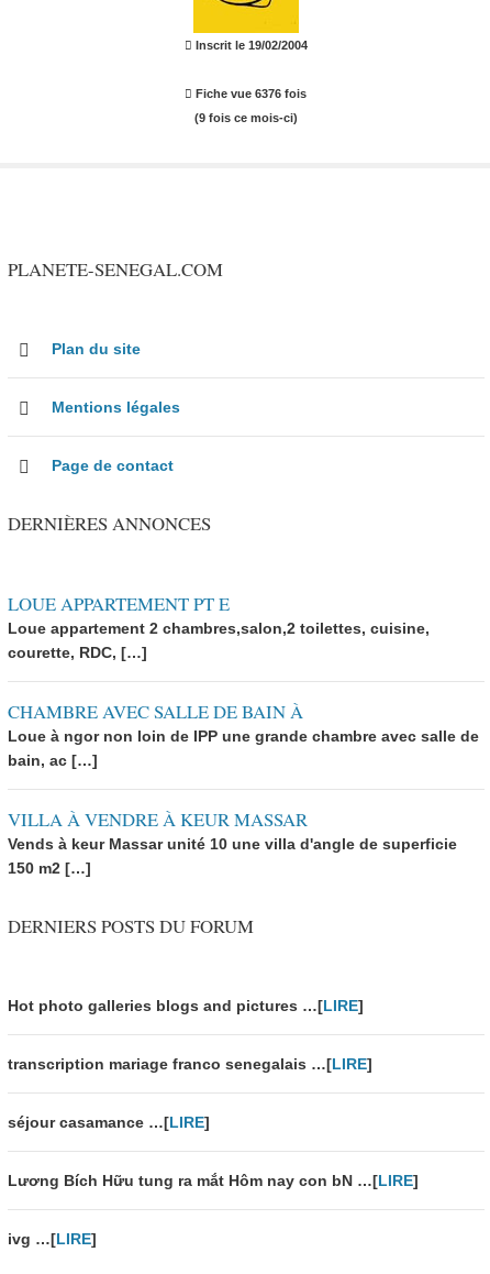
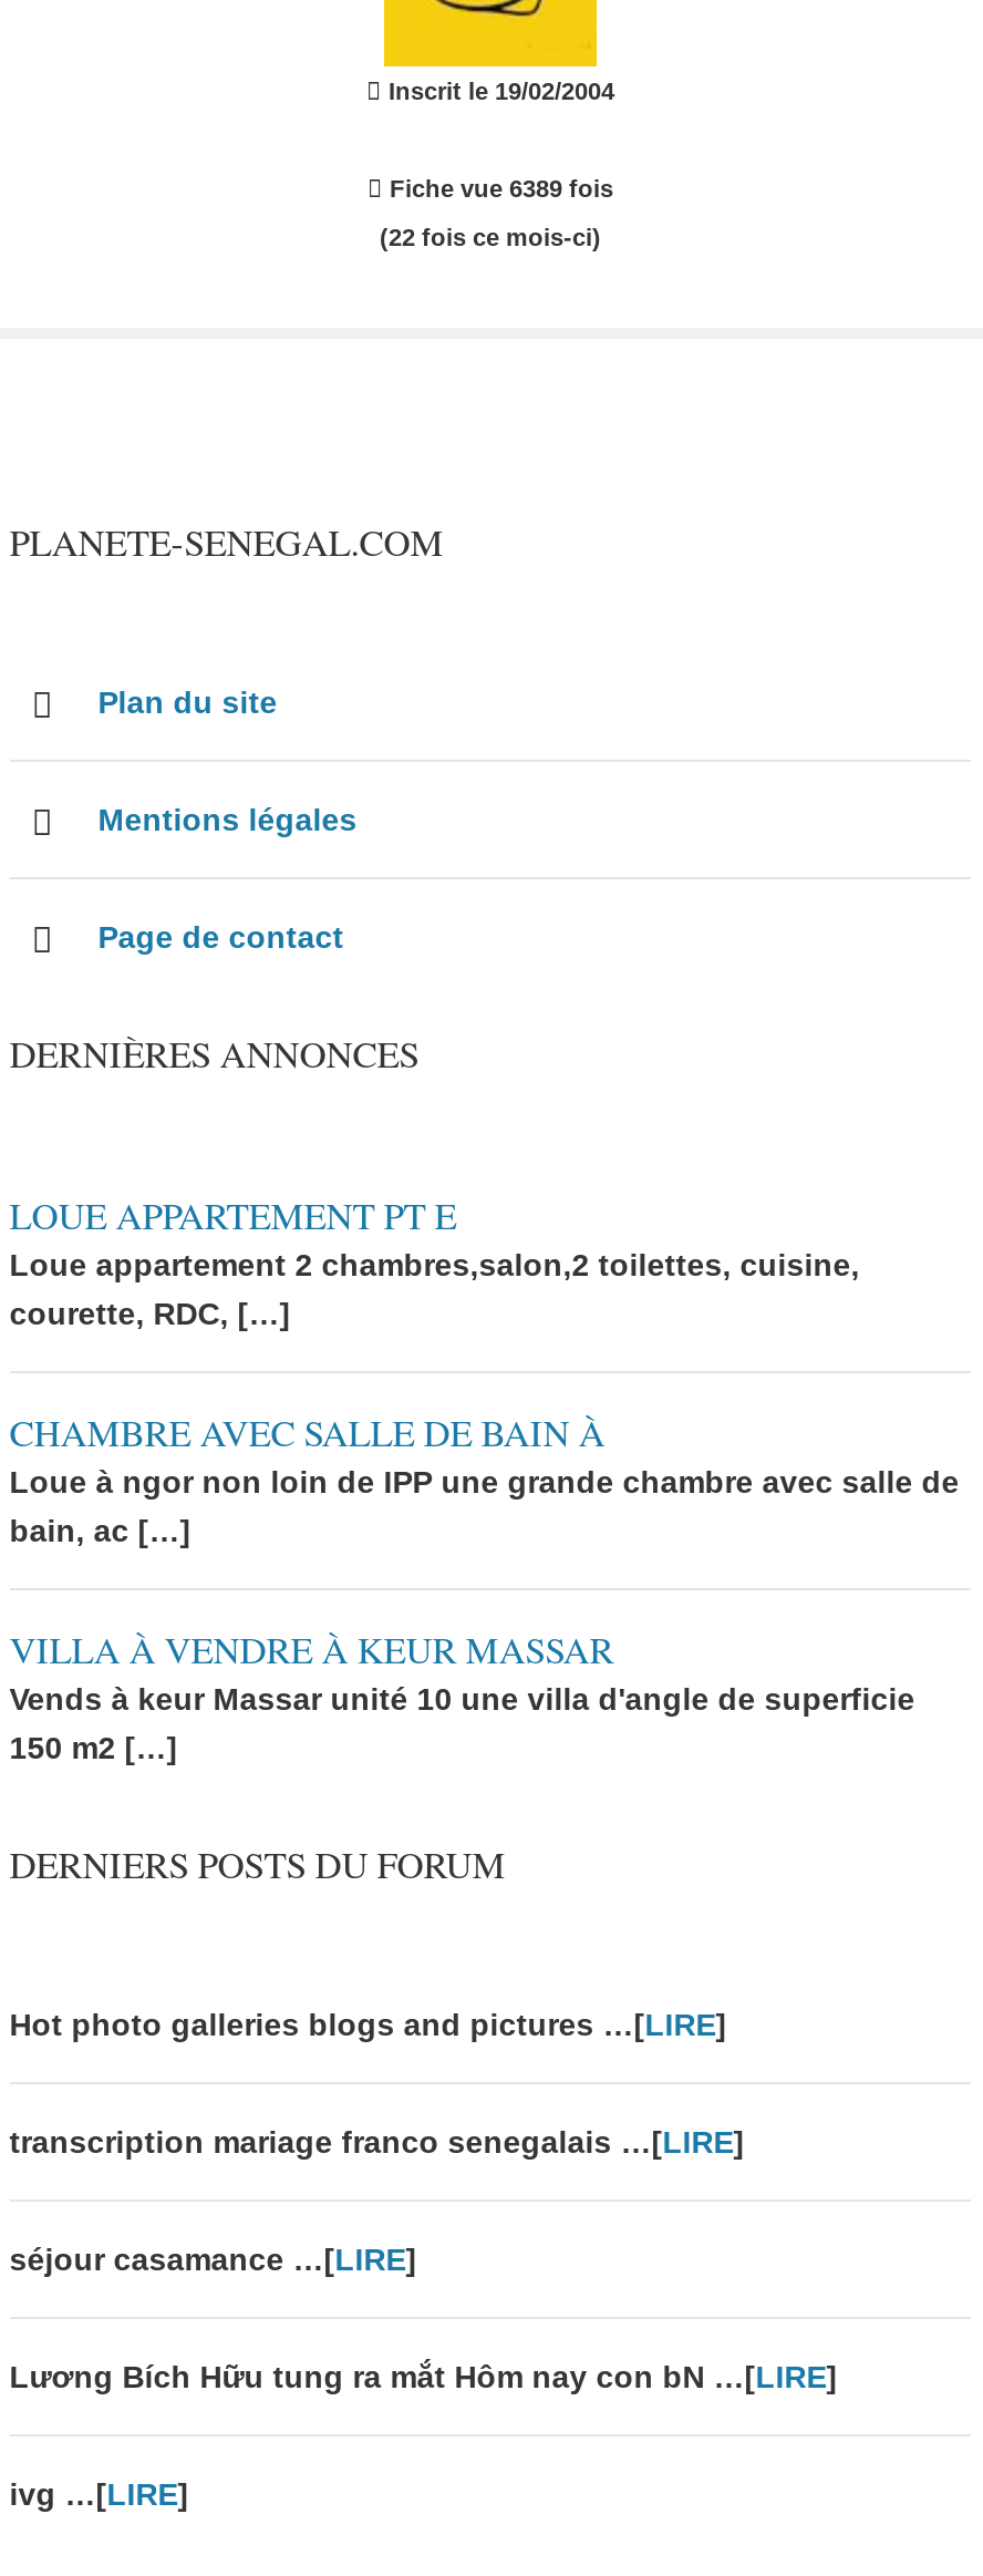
- Fiche vue 6376 fois
+ Fiche vue 6389 fois

- (9 fois ce mois-ci)
+ (22 fois ce mois-ci)
